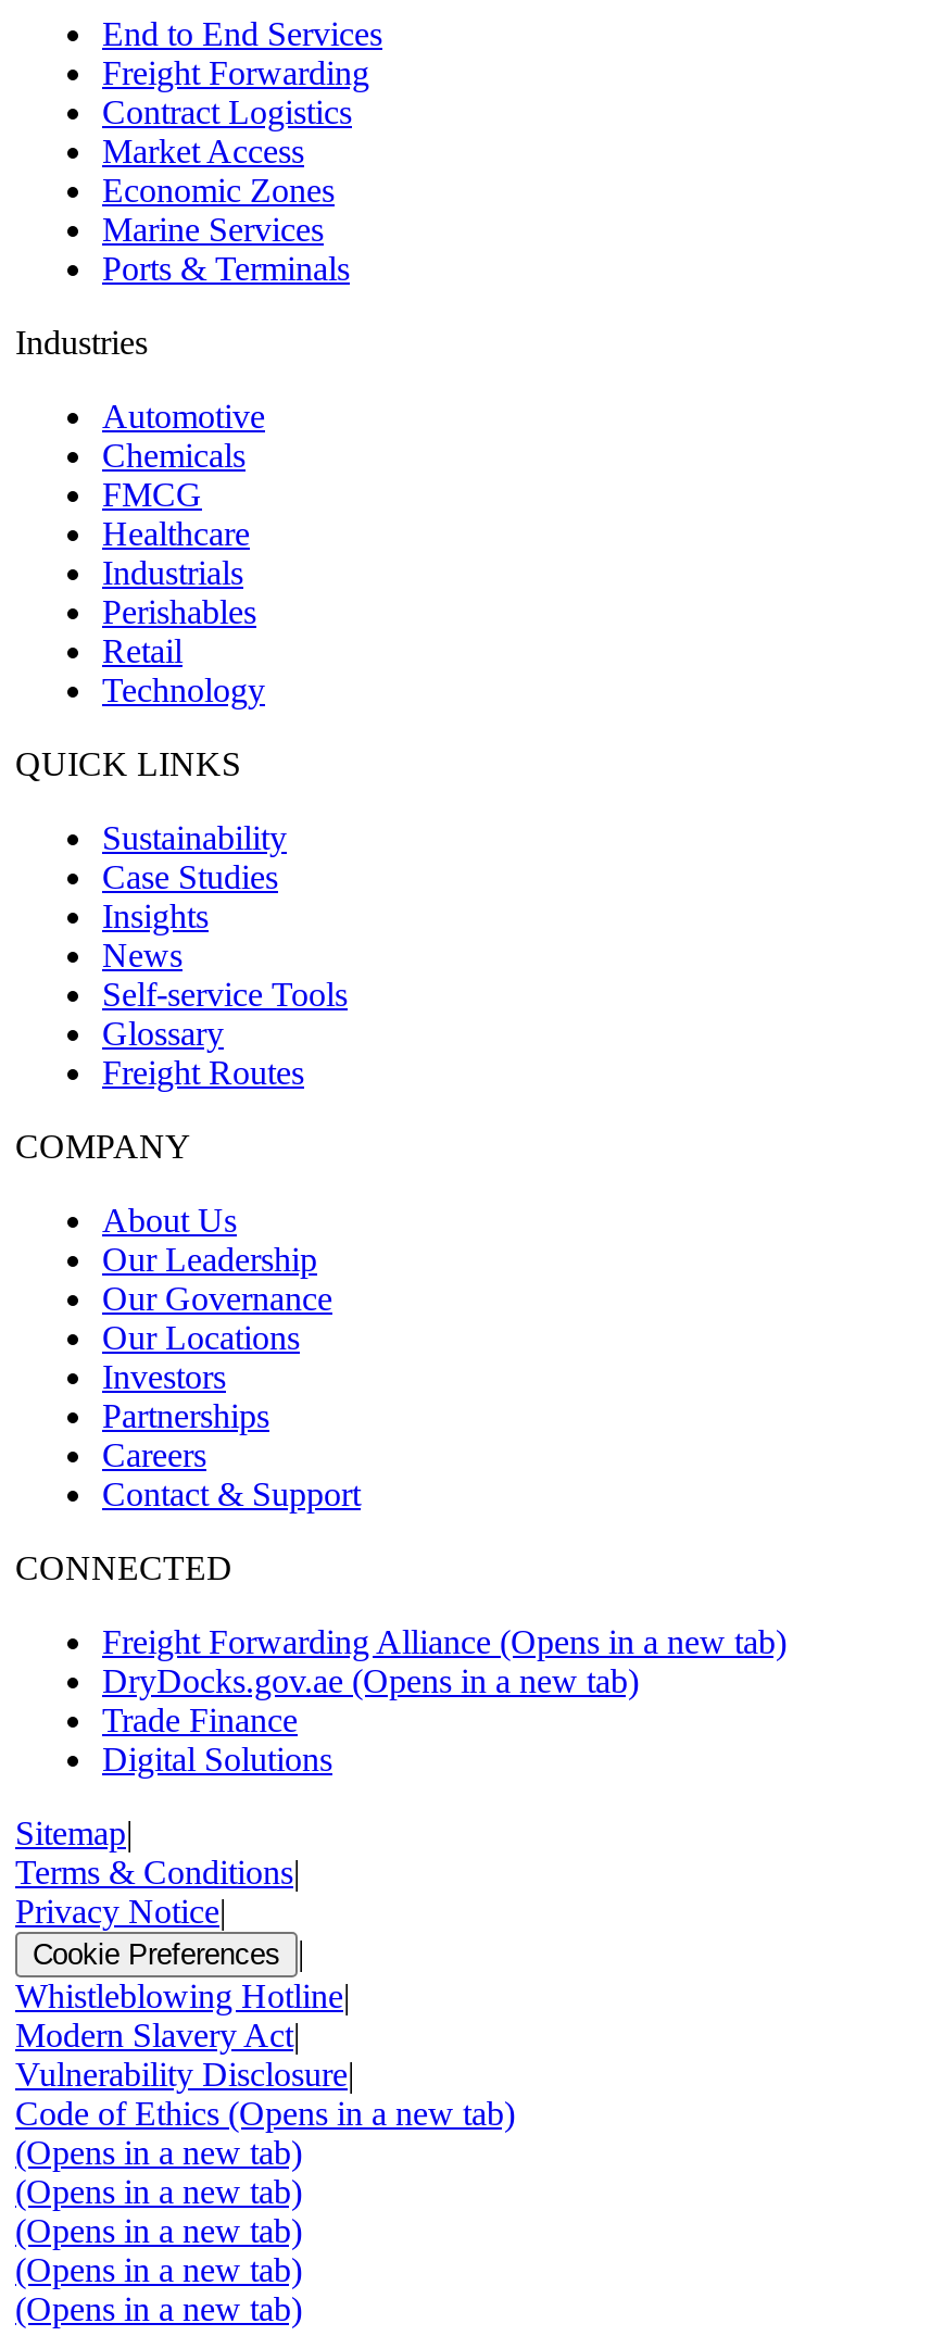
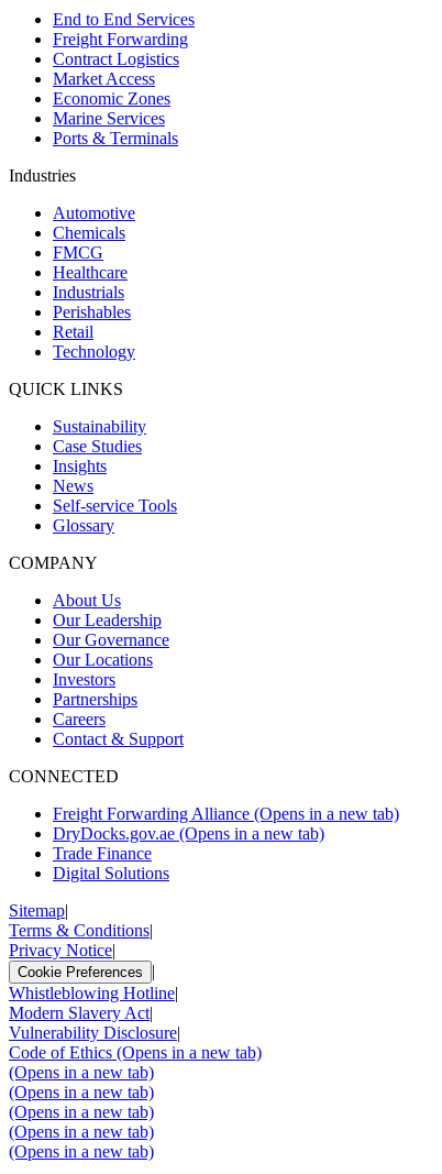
- Freight Routes
